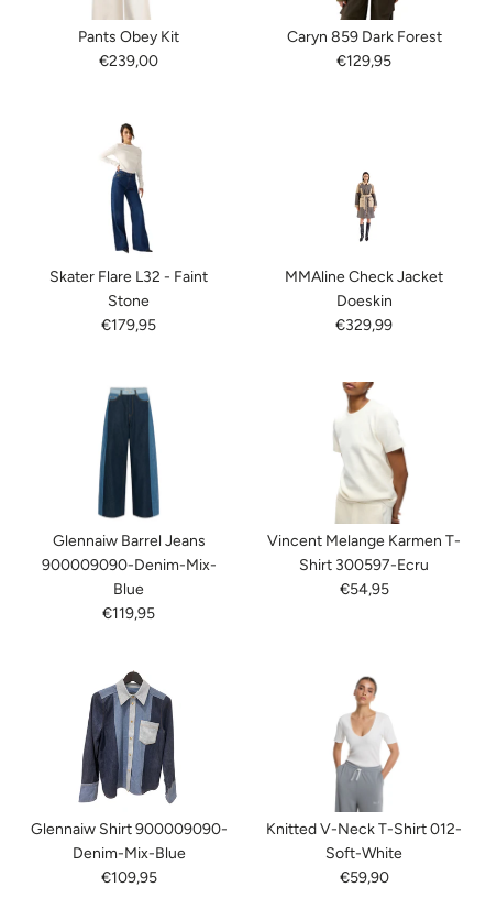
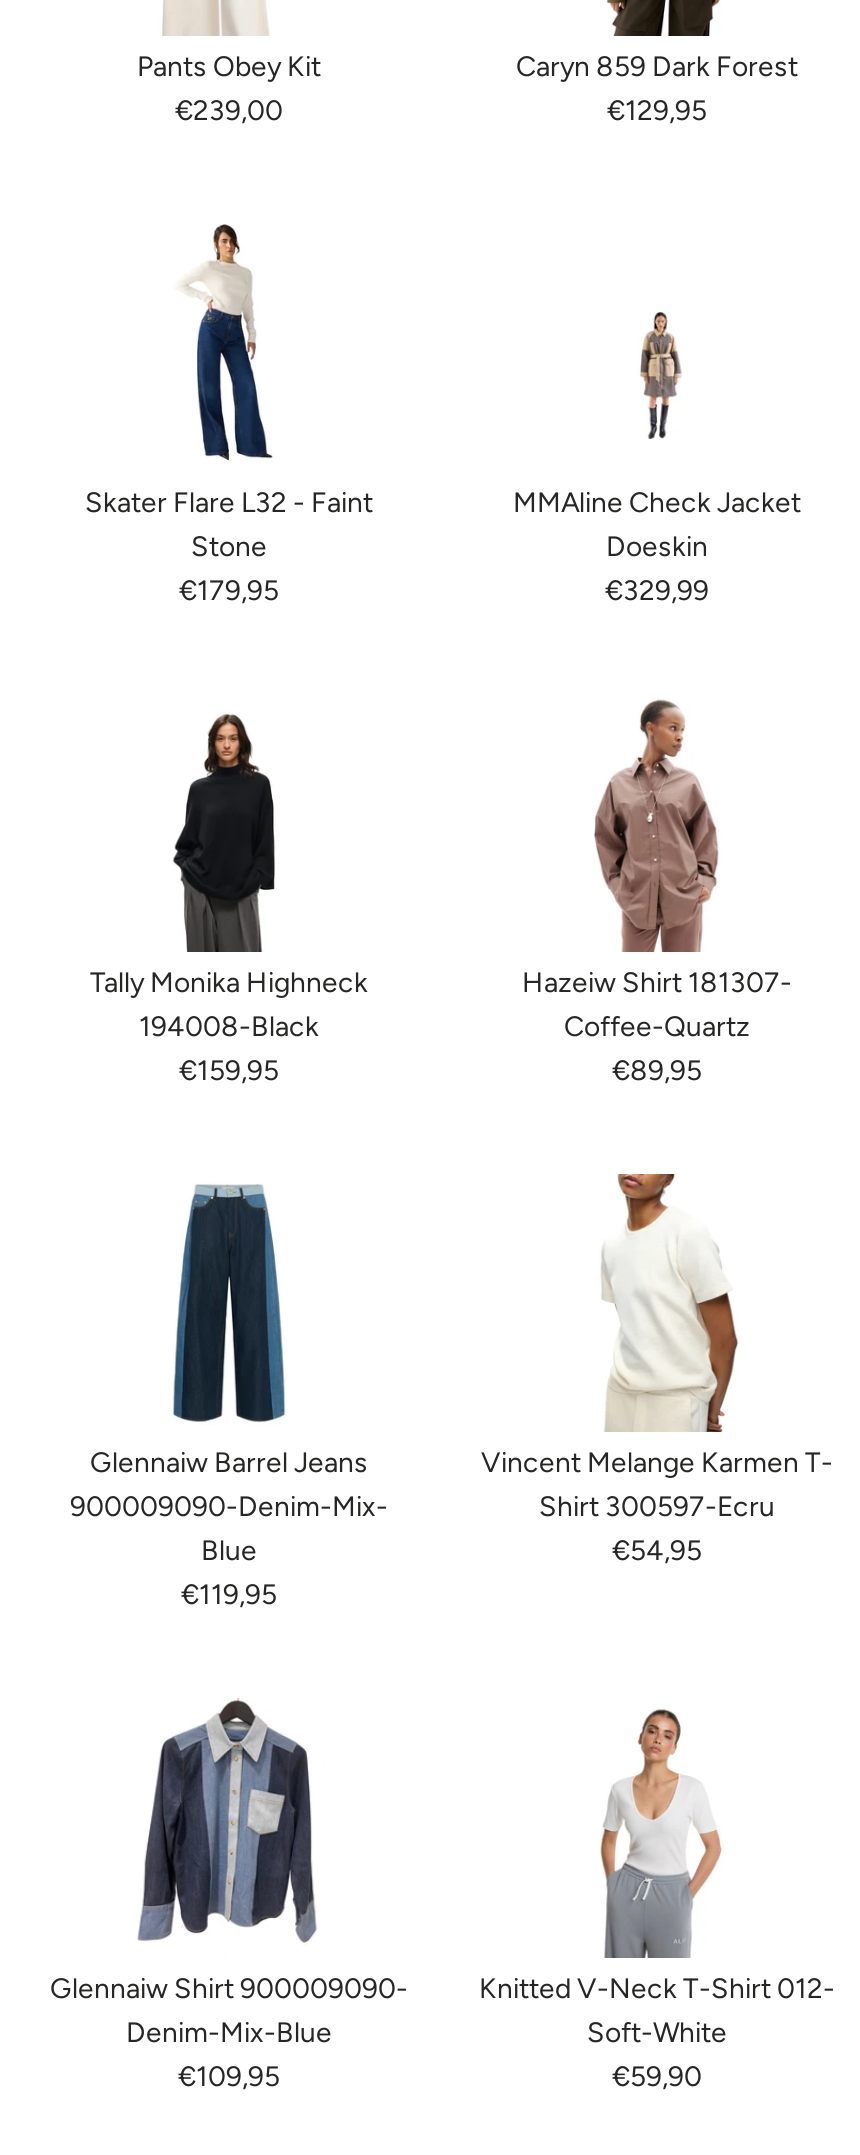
+ [image]
+ Tally Monika Highneck
+ 194008-Black
+ €159,95

+ [image]
+ Hazeiw Shirt 181307-
+ Coffee-Quartz
+ €89,95
